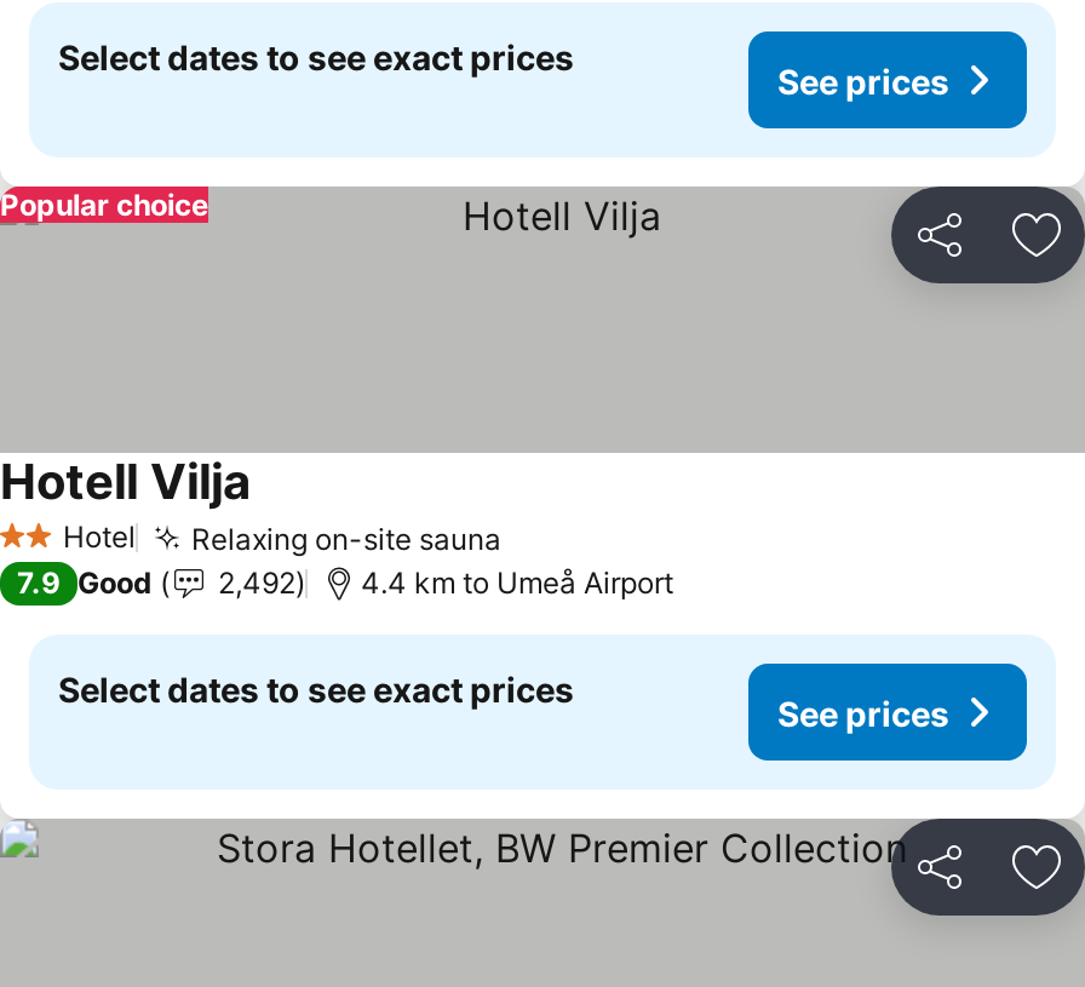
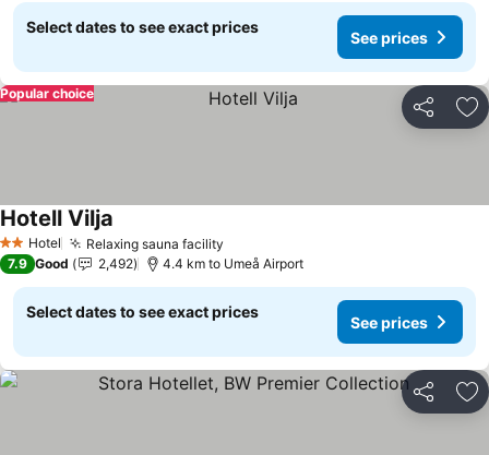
- Relaxing on-site sauna
+ Relaxing sauna facility
